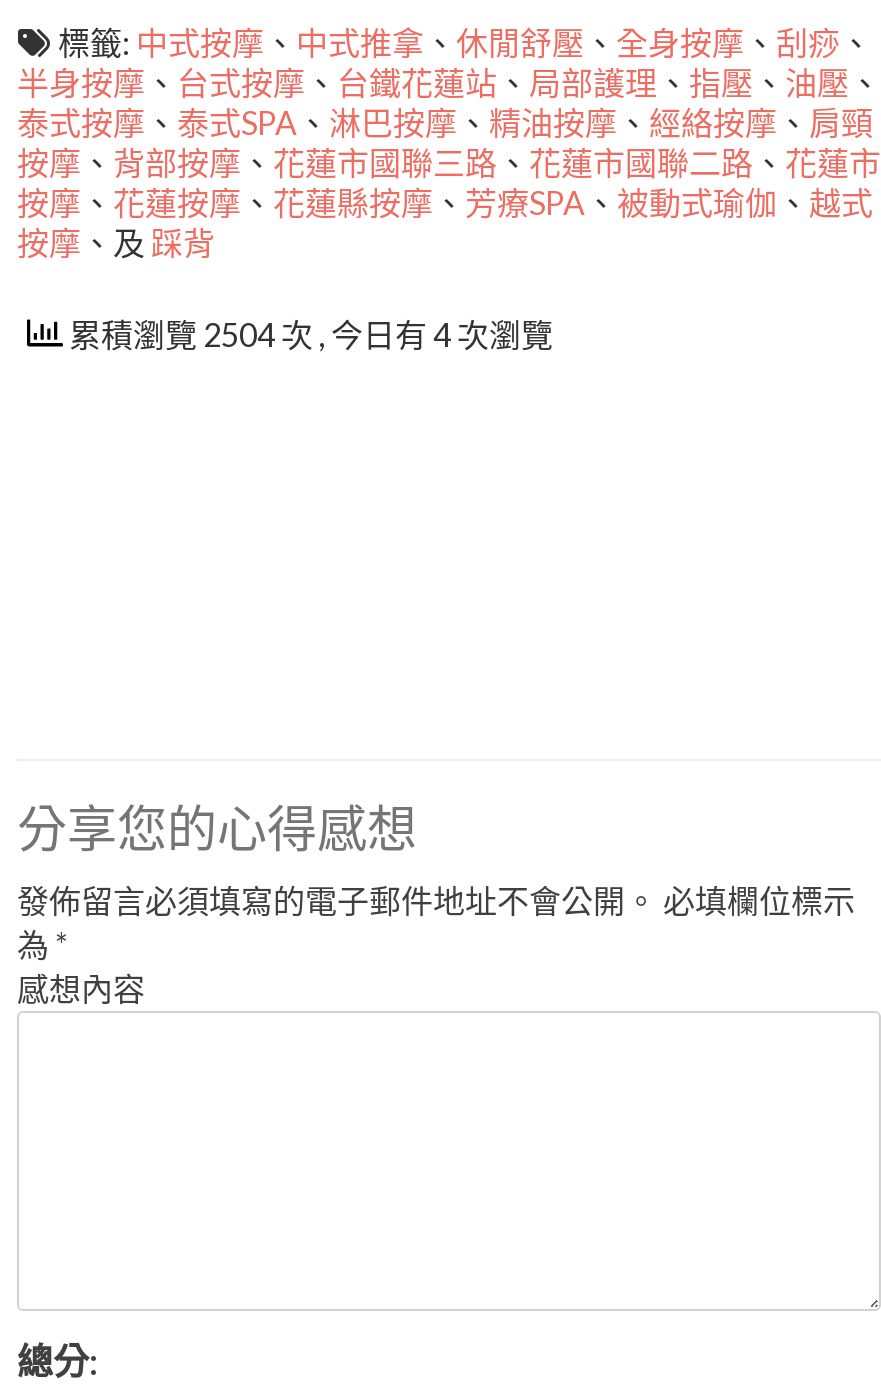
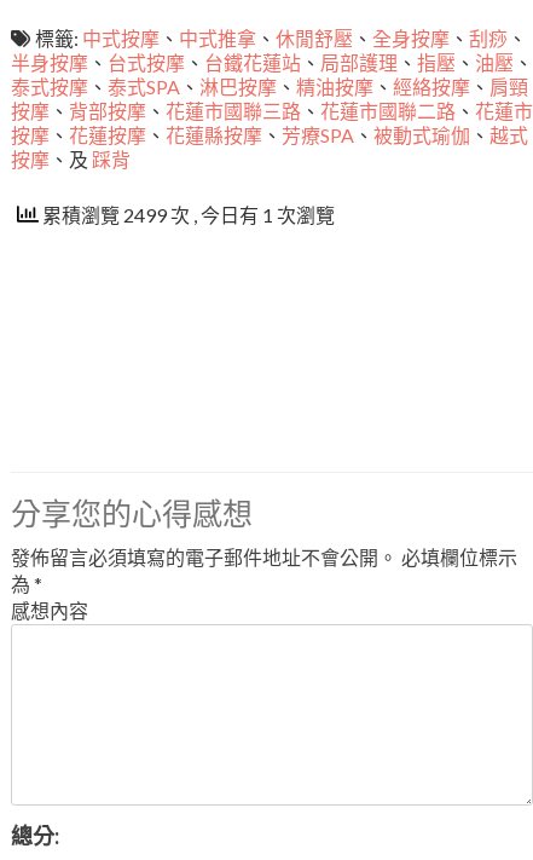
- 累積瀏覽 2504 次, 今日有 4 次瀏覽
+ 累積瀏覽 2499 次, 今日有 1 次瀏覽
